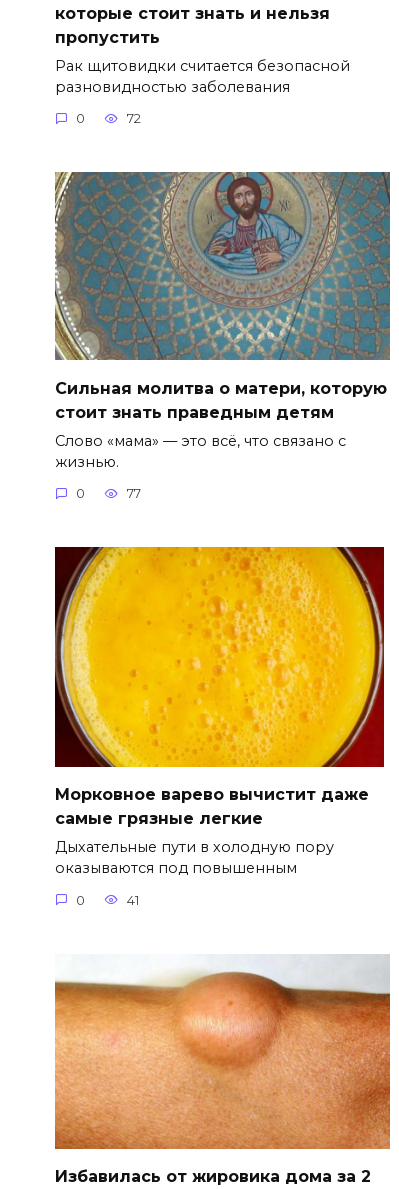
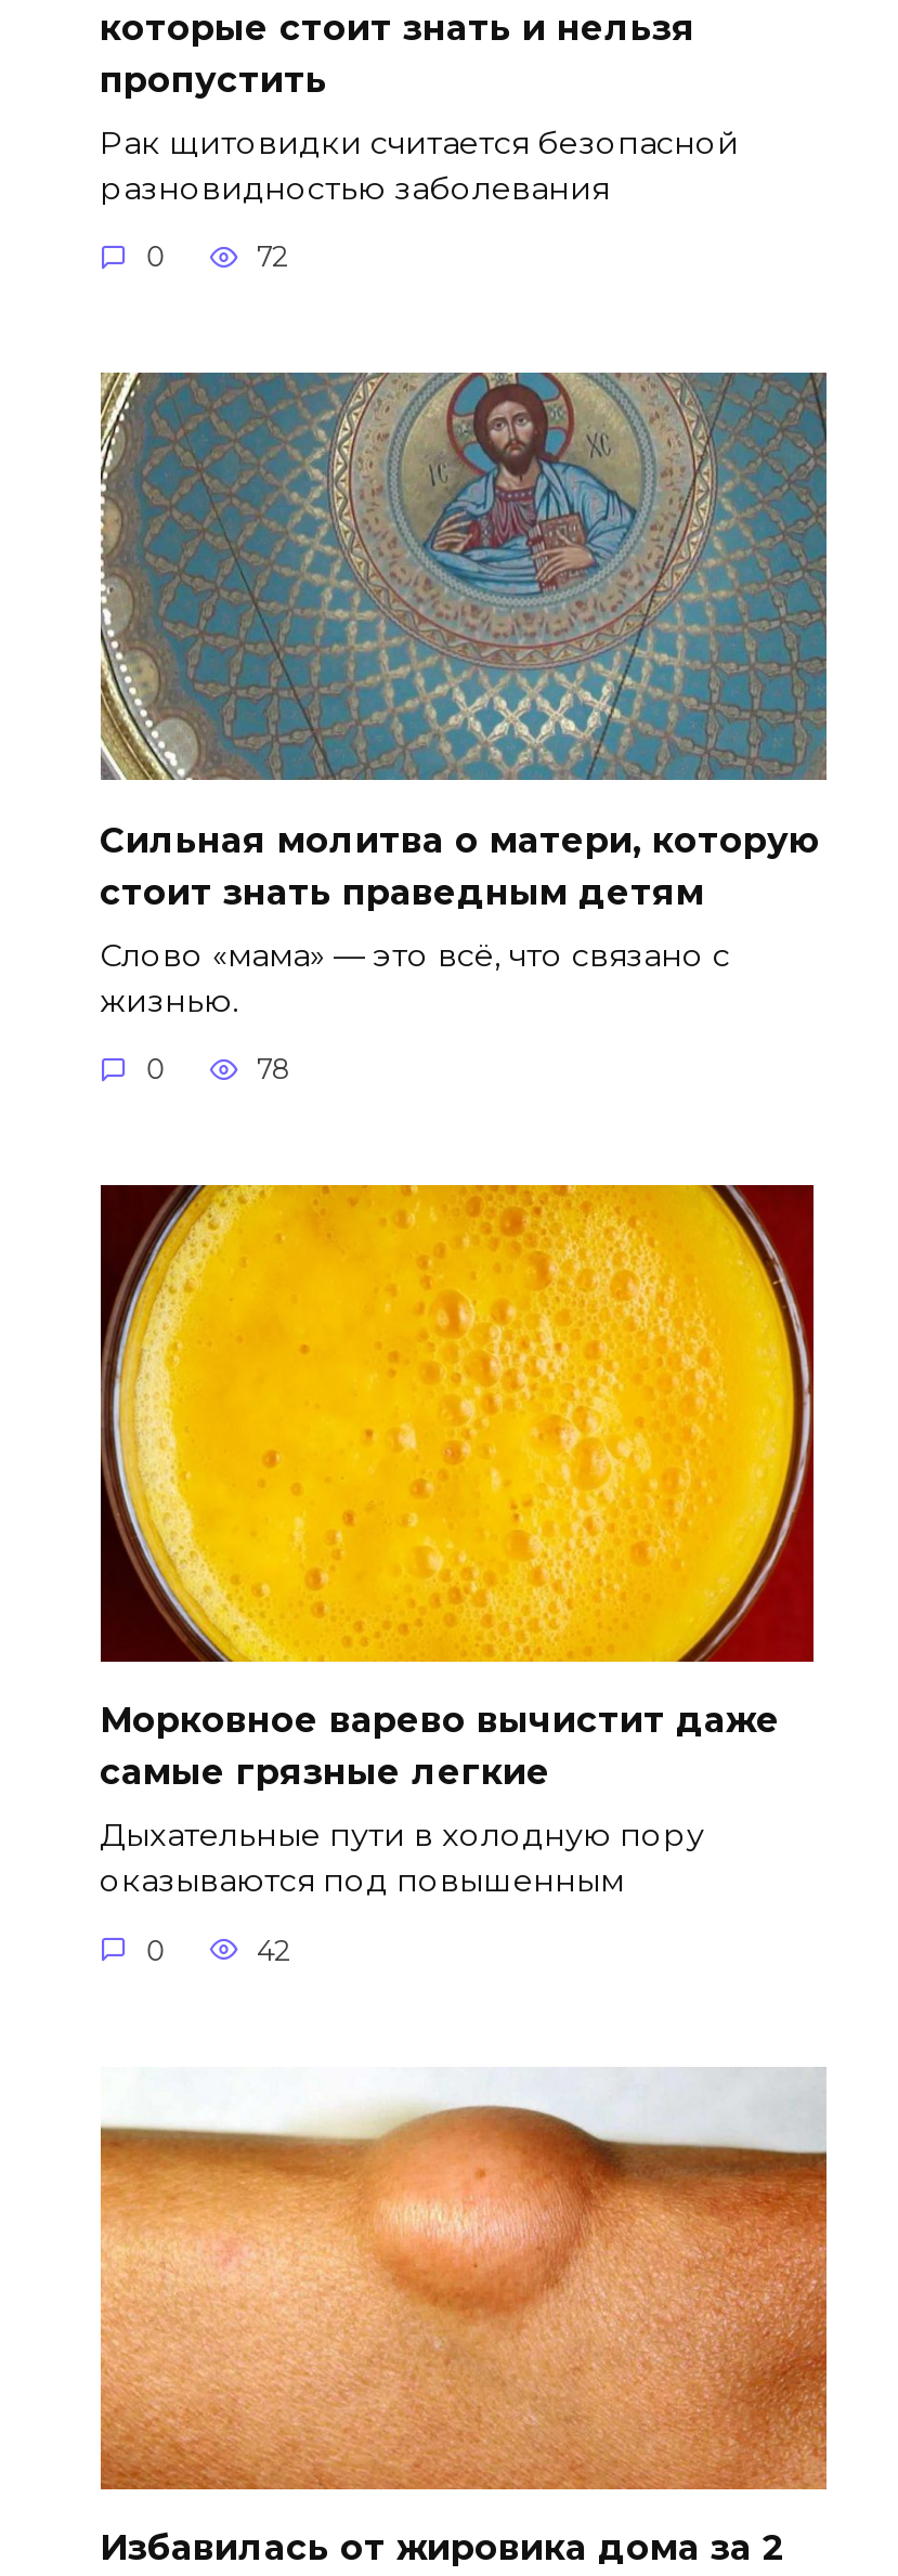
- 77
+ 78

- 41
+ 42
